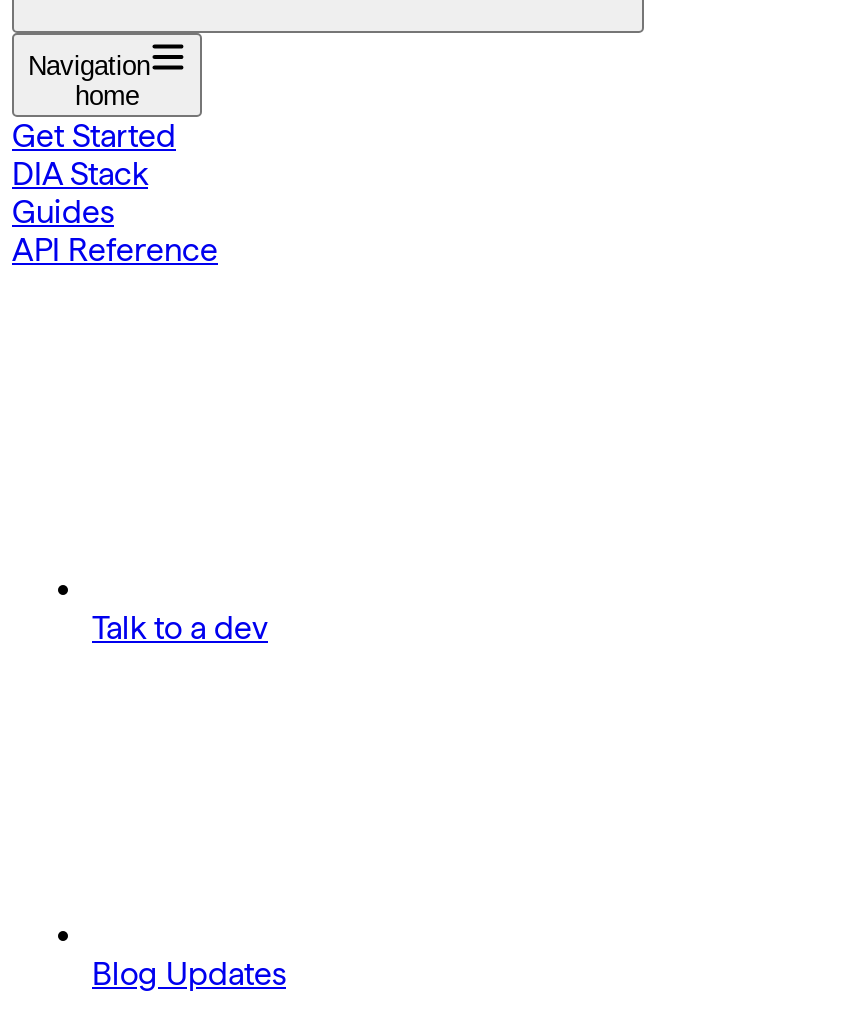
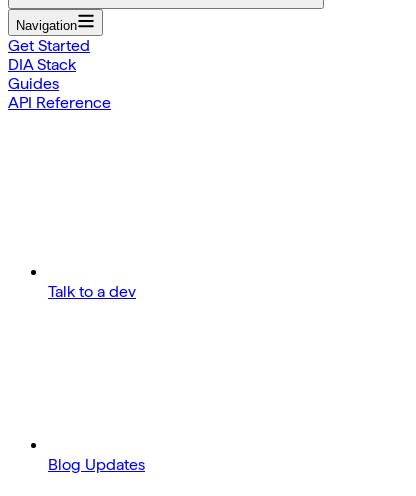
- home
